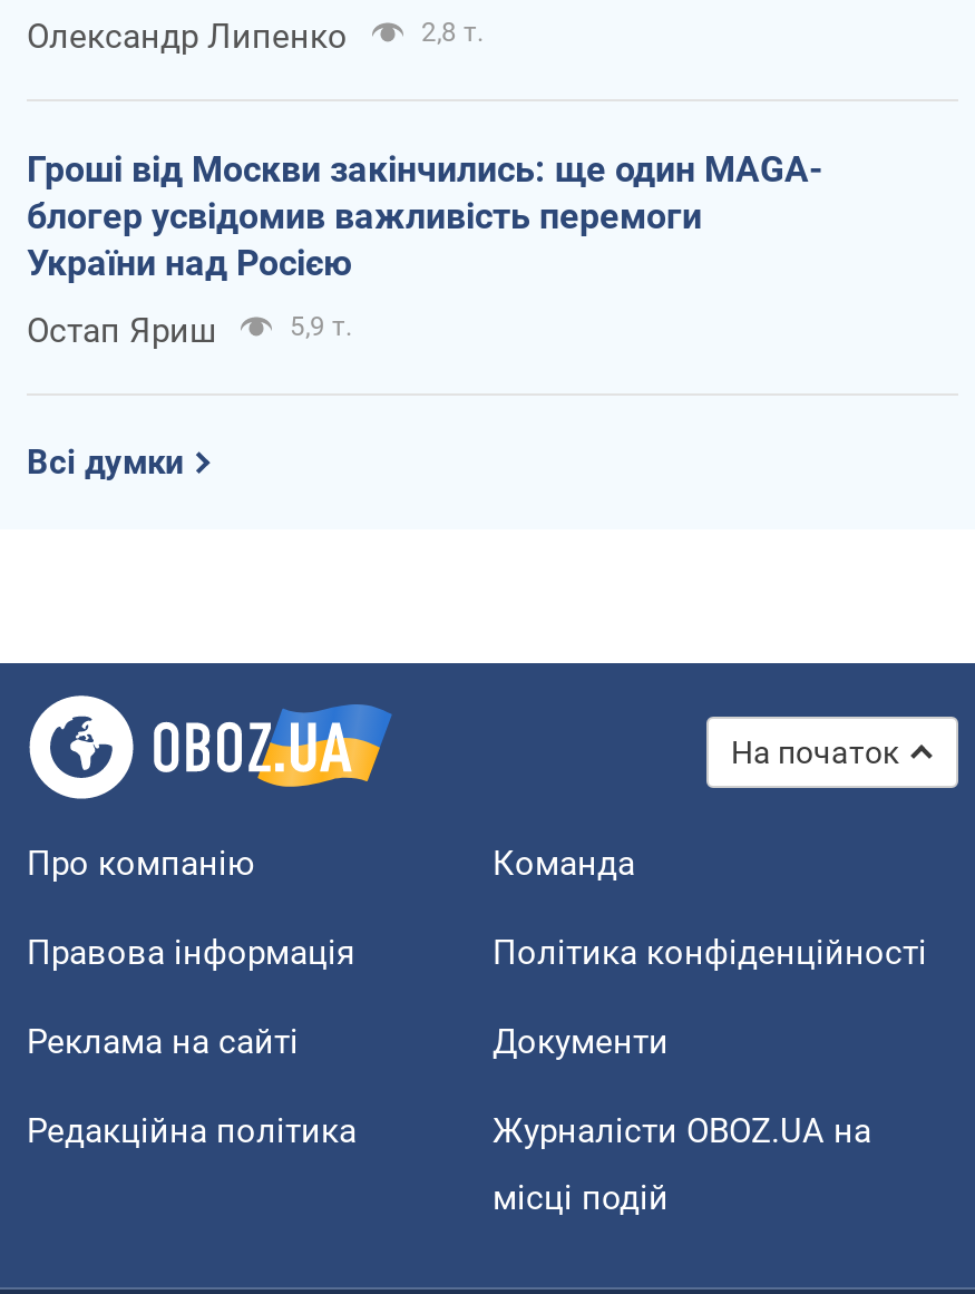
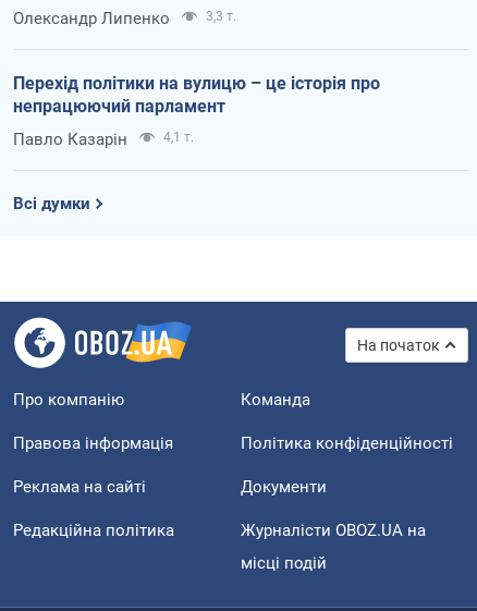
- 2,8 т.
+ 3,3 т.

- Гроші від Москви закінчились: ще один MAGA-
- блогер усвідомив важливість перемоги
- України над Росією
+ Перехід політики на вулицю – це історія про
+ непрацюючий парламент

- Остап Яриш
- 5,9 т.
+ Павло Казарін
+ 4,1 т.
